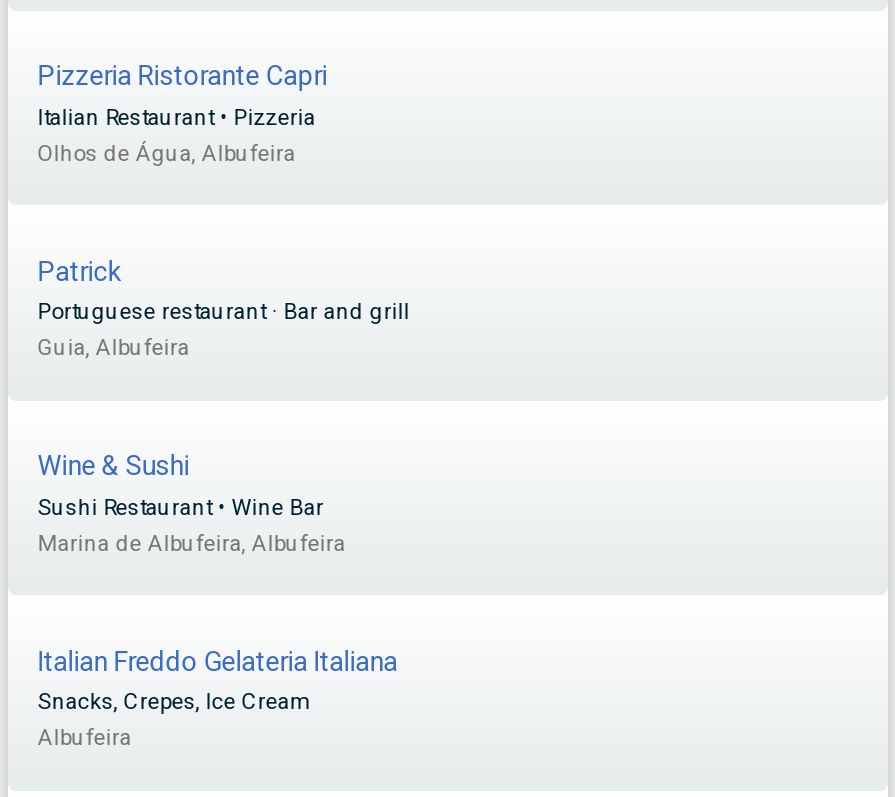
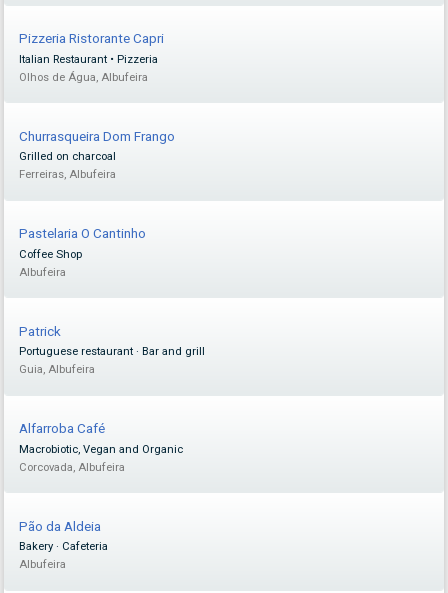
+ Churrasqueira Dom Frango
+ Grilled on charcoal
+ Ferreiras, Albufeira

+ Pastelaria O Cantinho
+ Coffee Shop
+ Albufeira

- Wine & Sushi
- Sushi Restaurant • Wine Bar
- Marina de Albufeira, Albufeira
+ Alfarroba Café
+ Macrobiotic, Vegan and Organic
+ Corcovada, Albufeira

- Italian Freddo Gelateria Italiana
- Snacks, Crepes, Ice Cream
+ Pão da Aldeia
+ Bakery · Cafeteria
